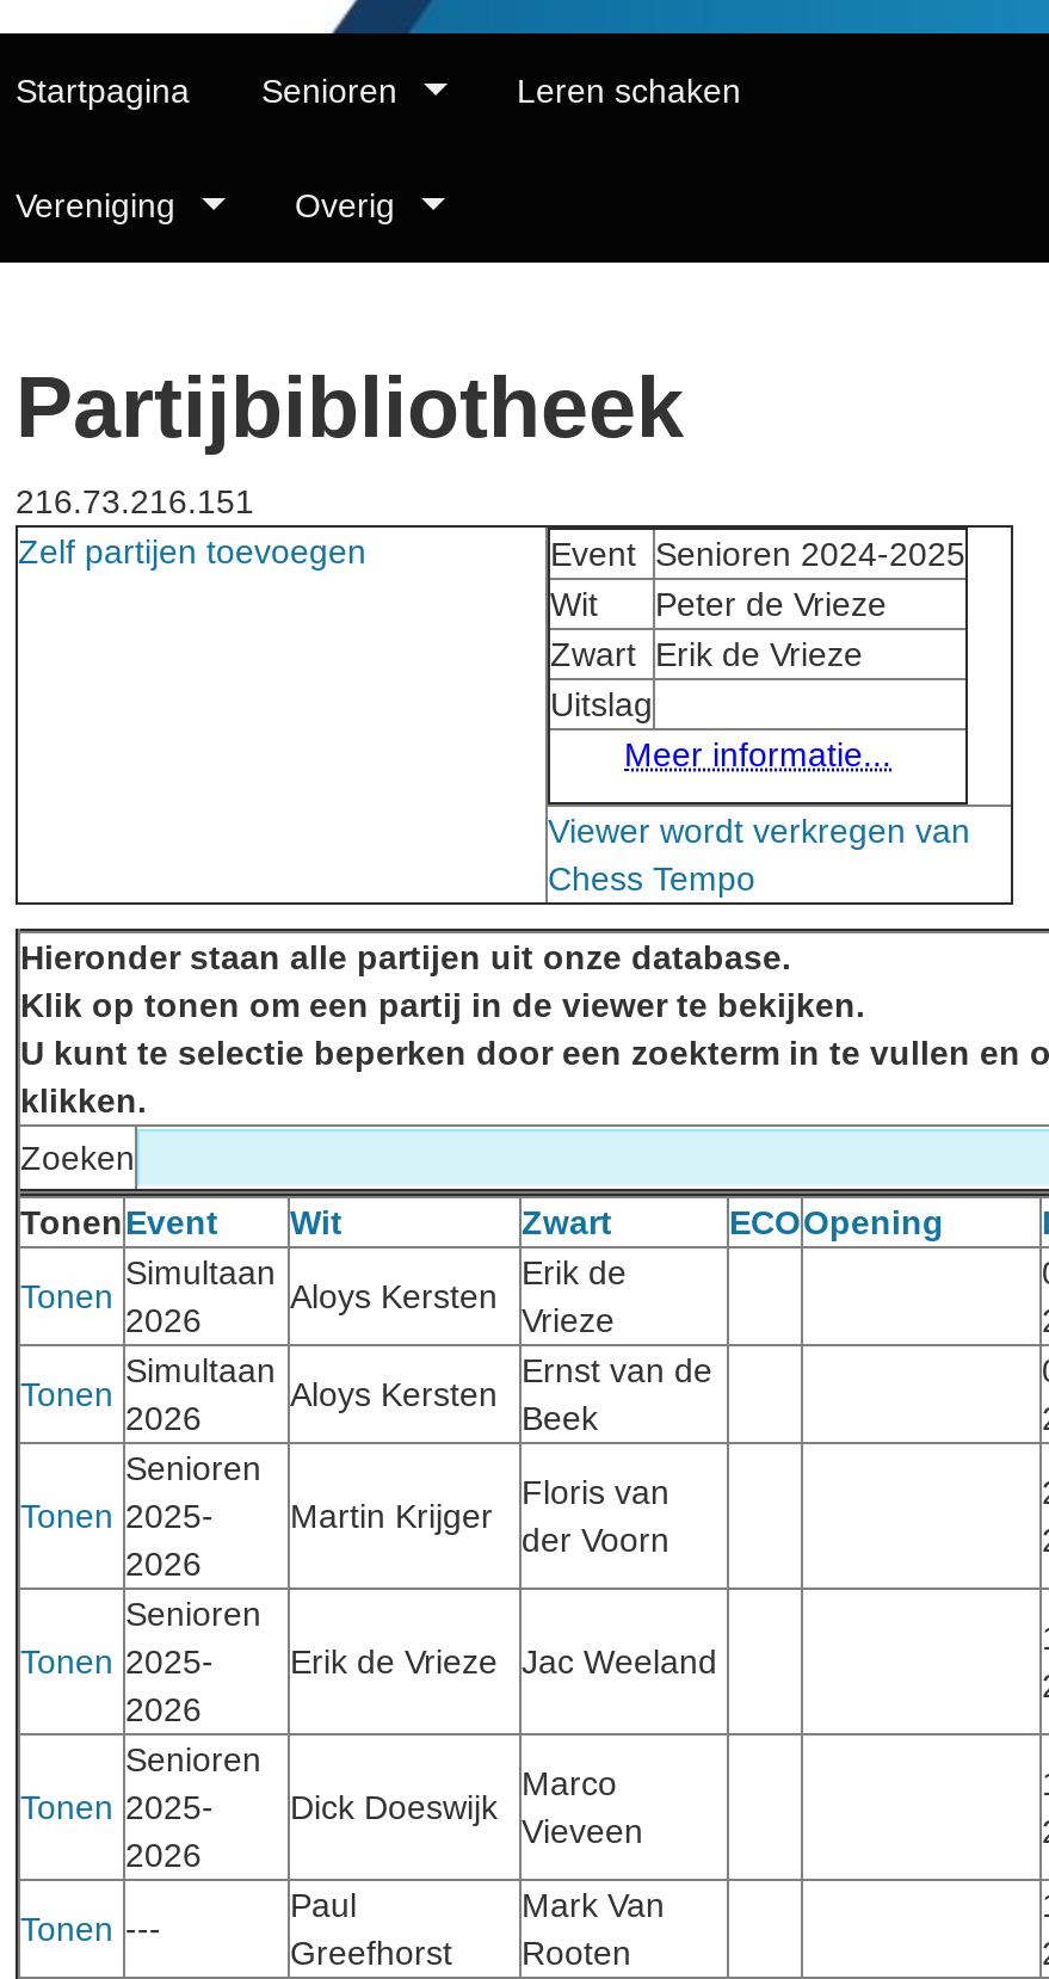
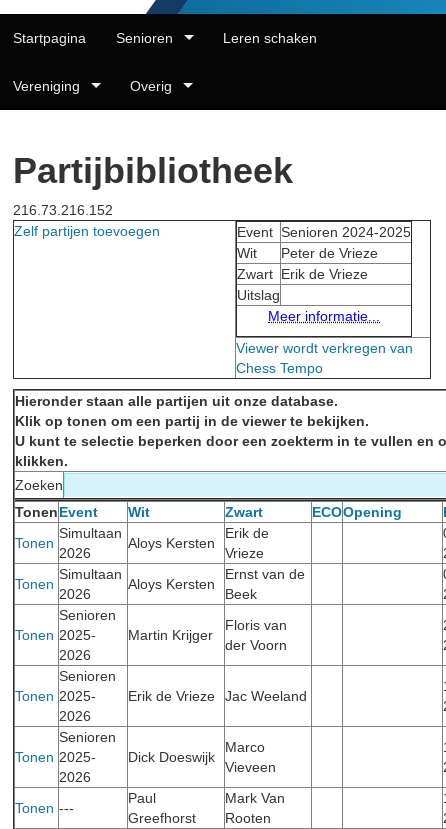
- 216.73.216.151
+ 216.73.216.152
